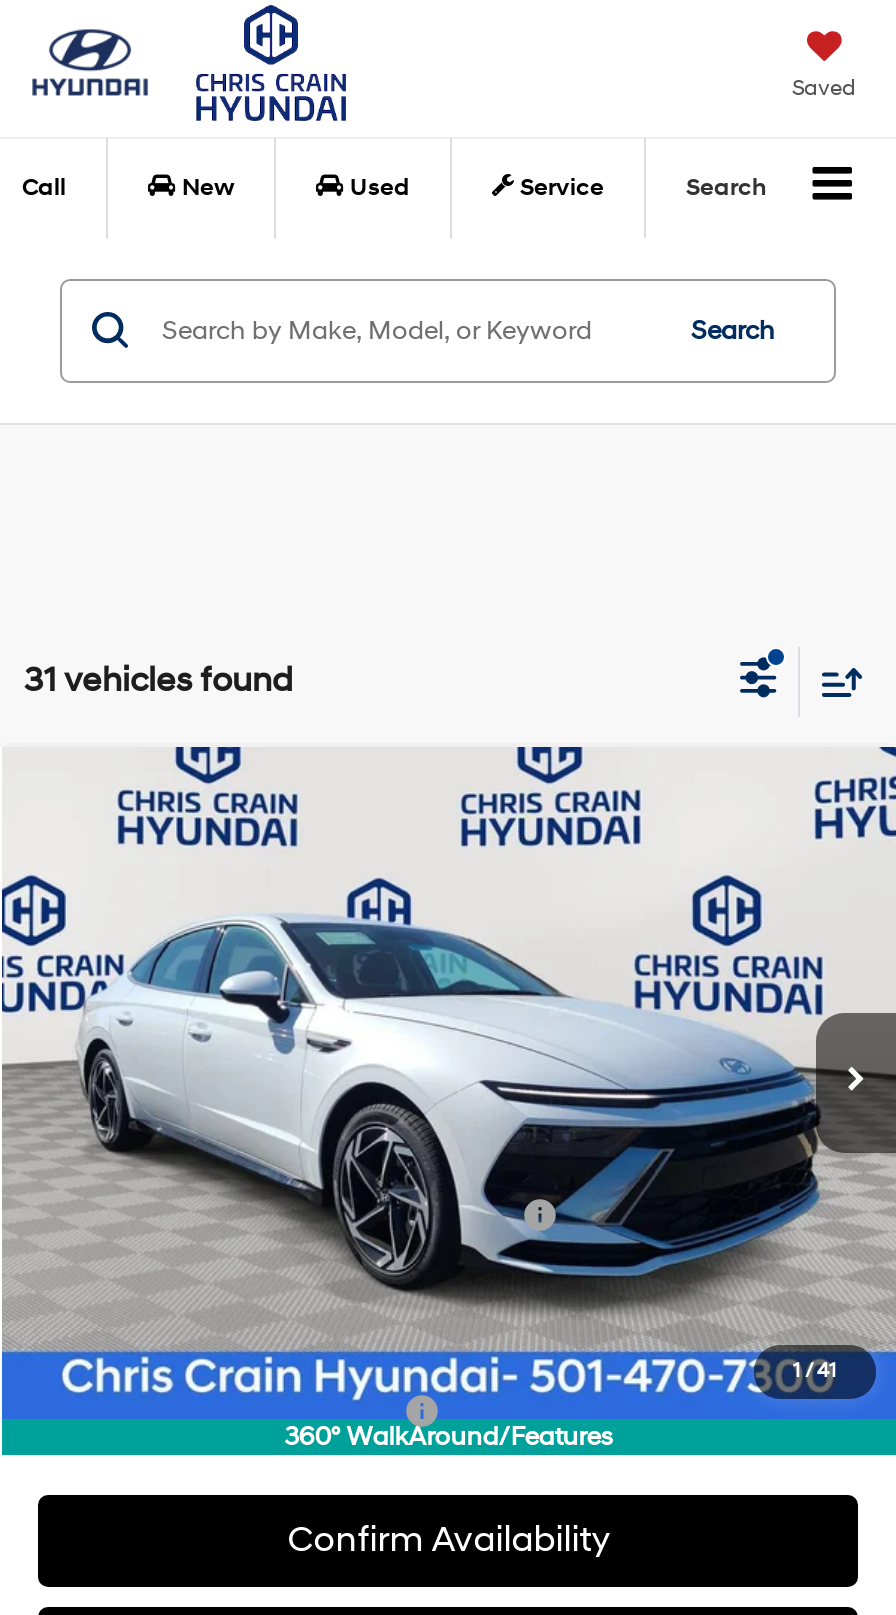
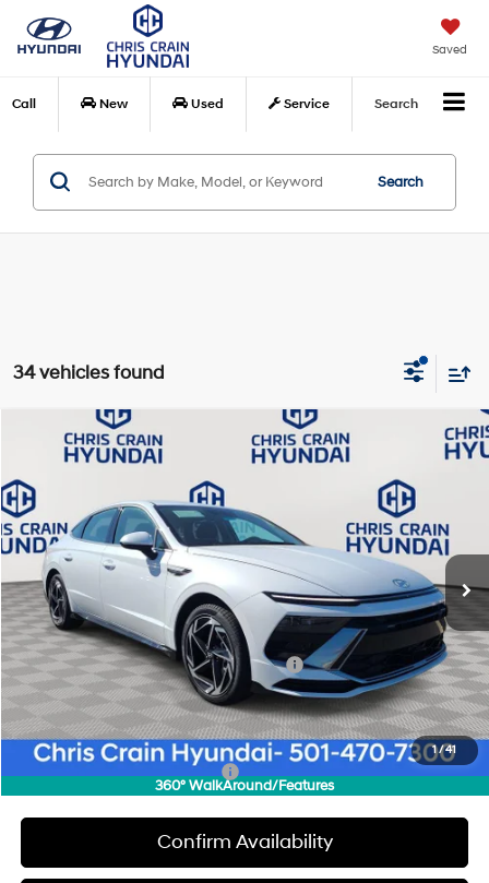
- 31 vehicles found
+ 34 vehicles found
